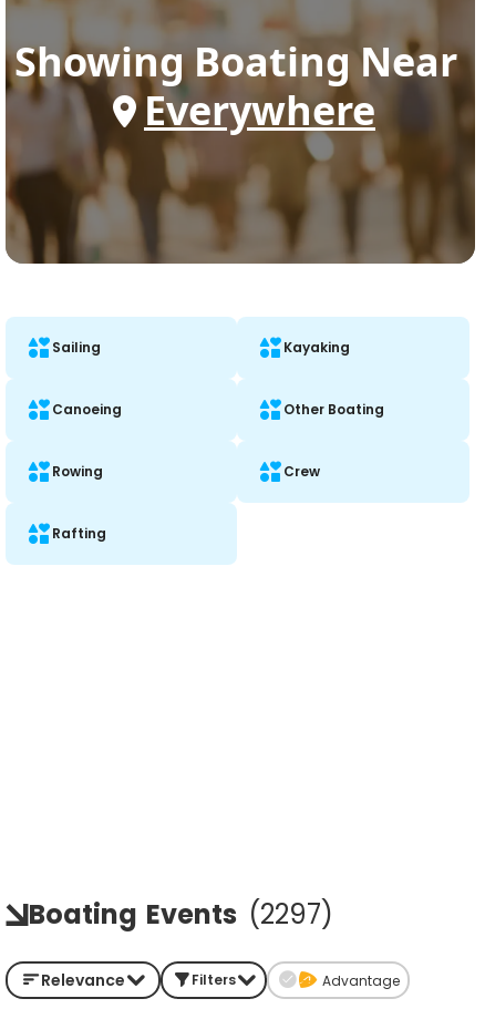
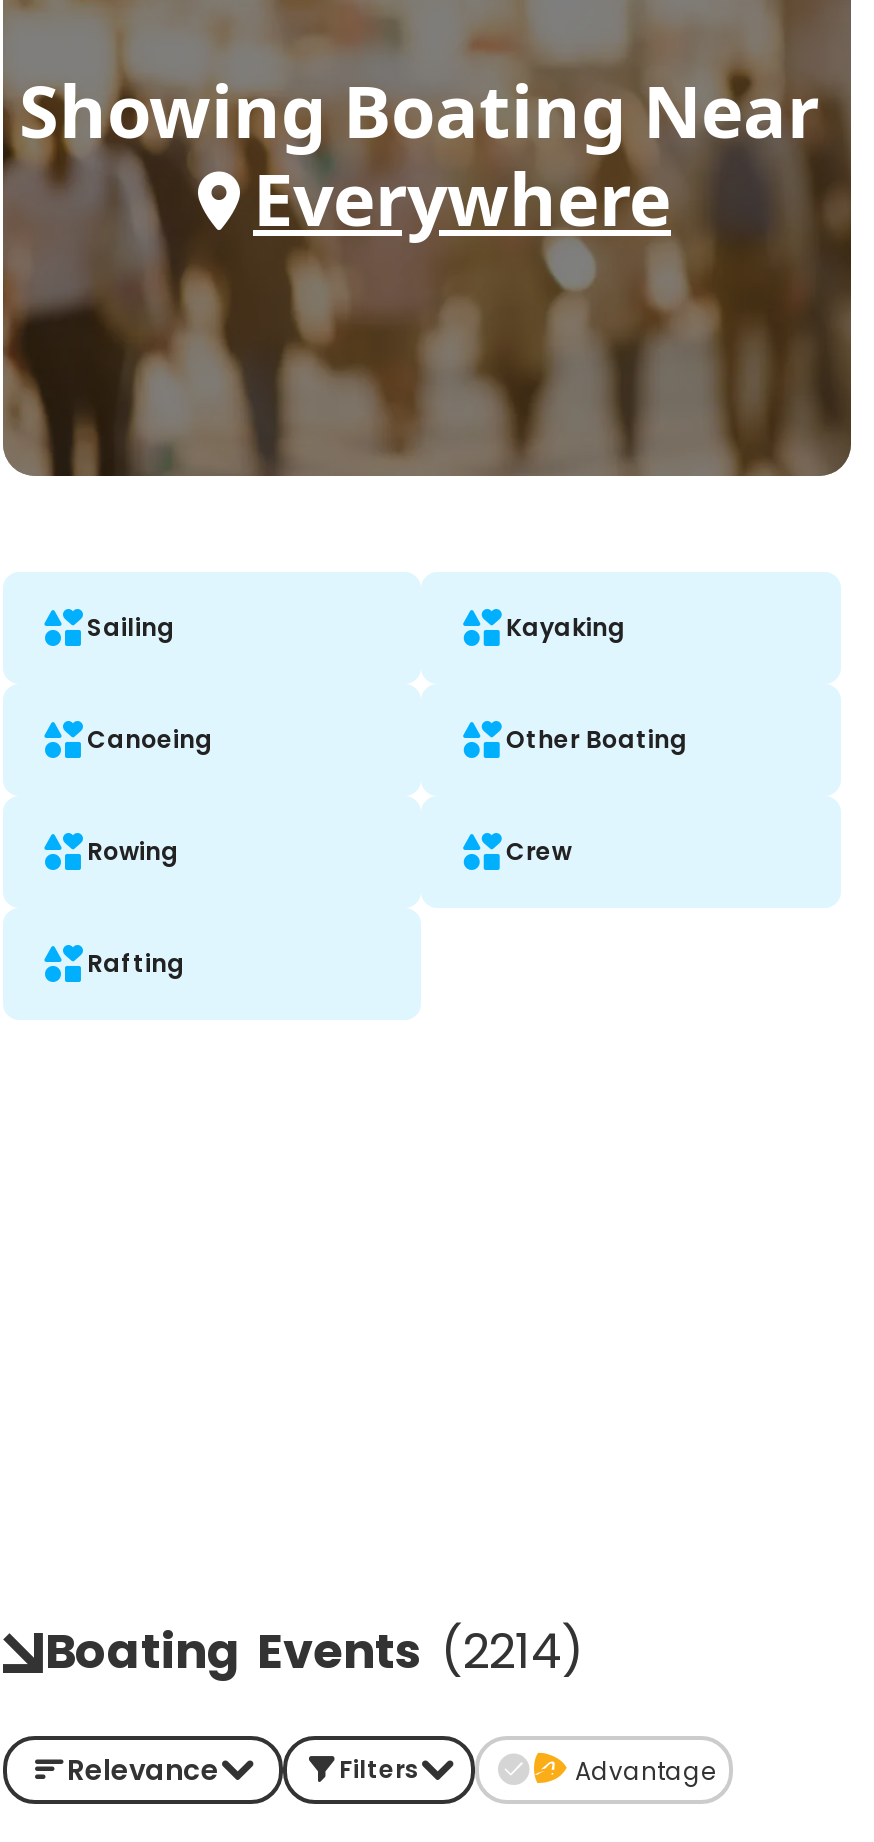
- Boating Events (2297)
+ Boating Events (2214)
